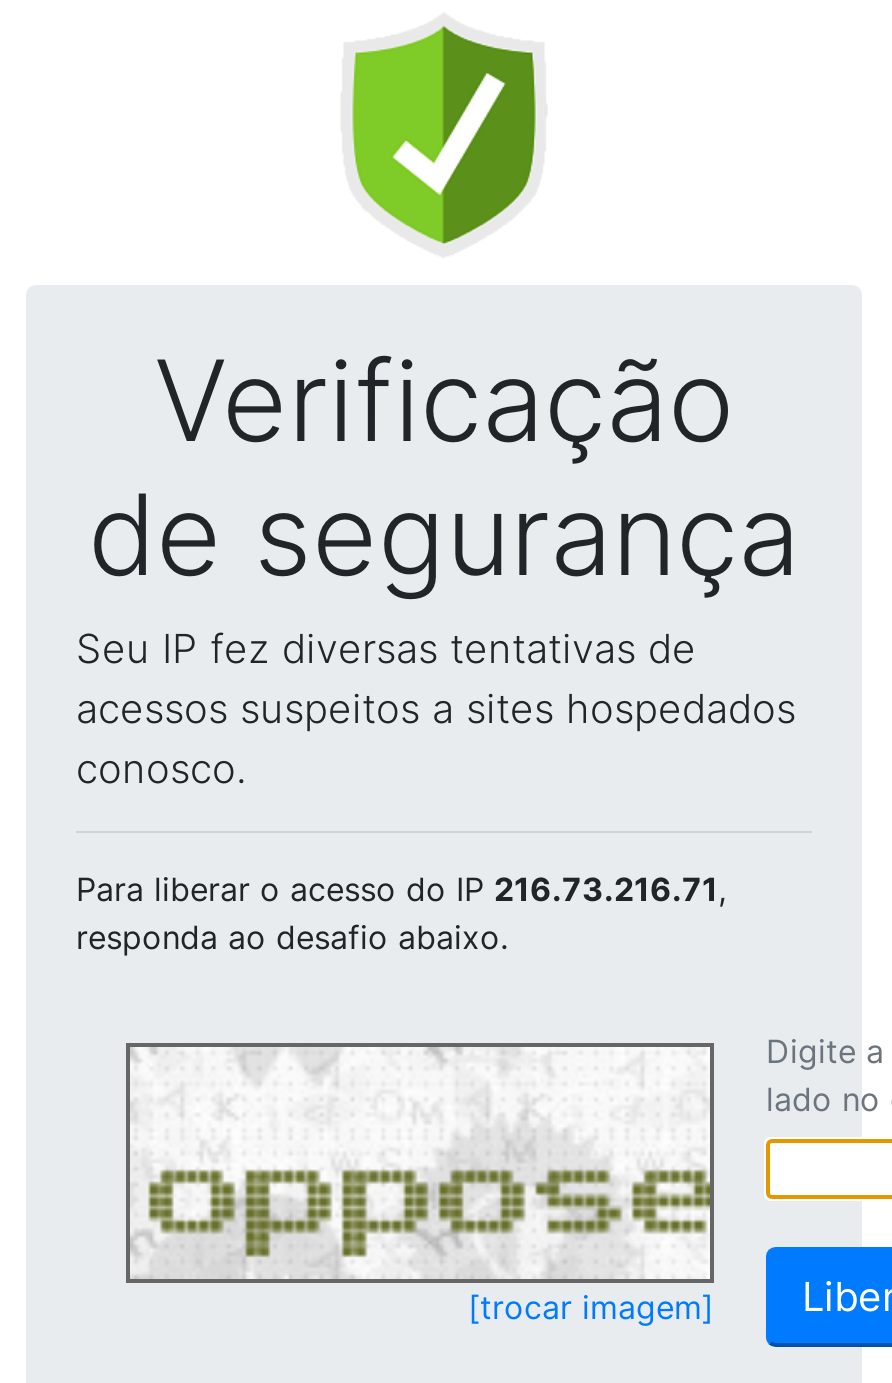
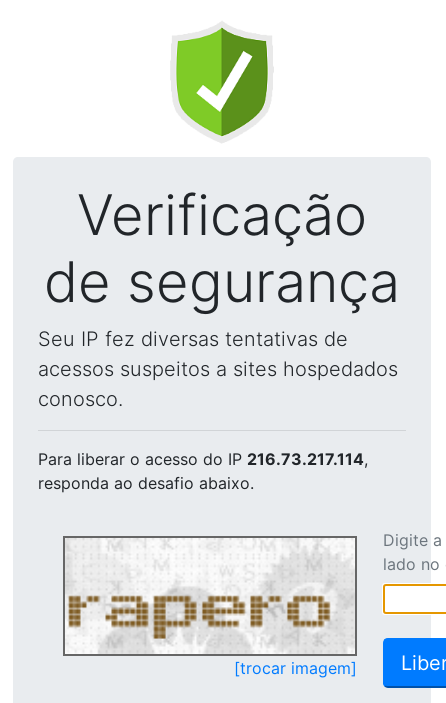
- Para liberar o acesso do IP 216.73.216.71,
+ Para liberar o acesso do IP 216.73.217.114,

- [image]
+ [image]
